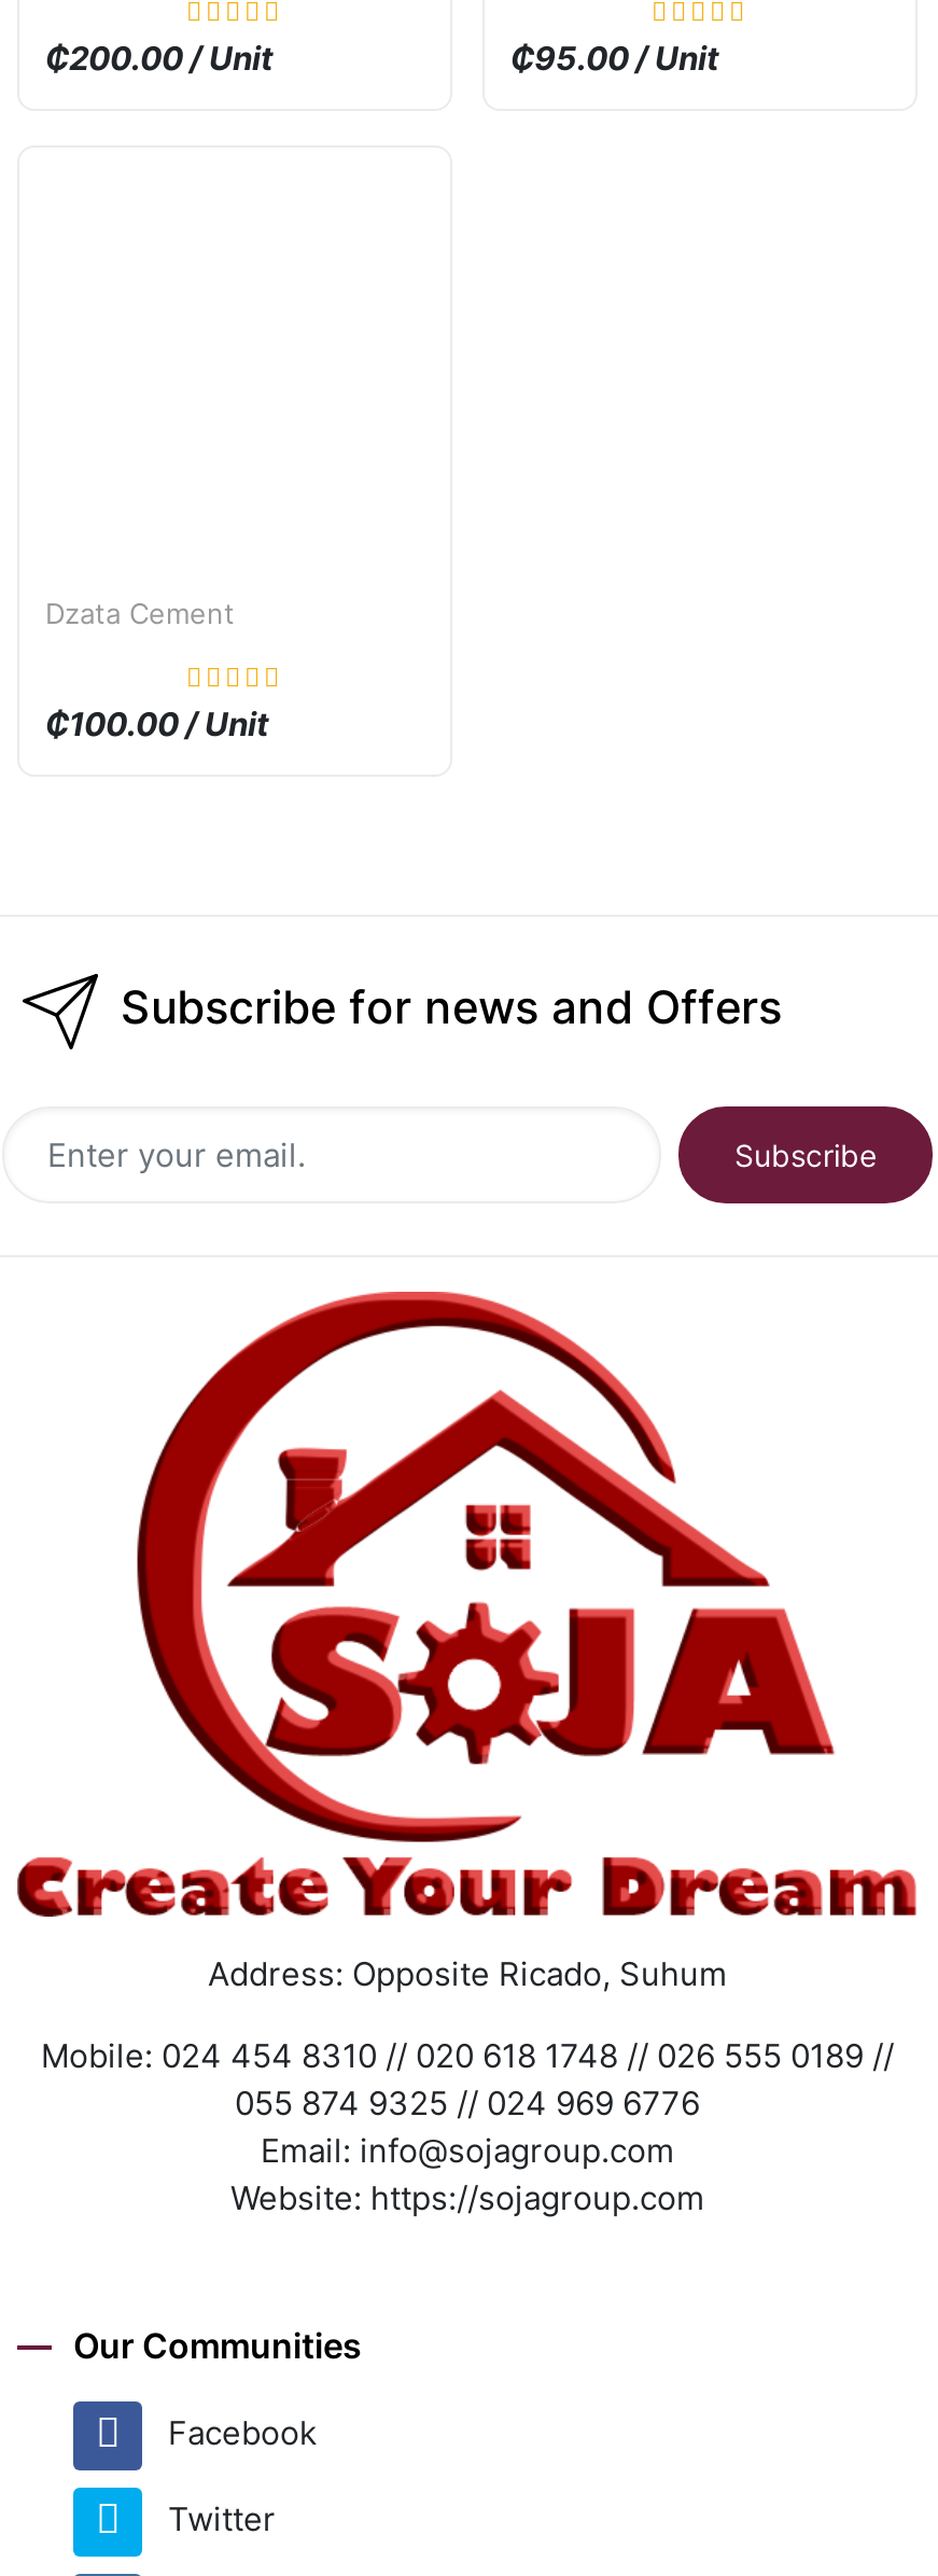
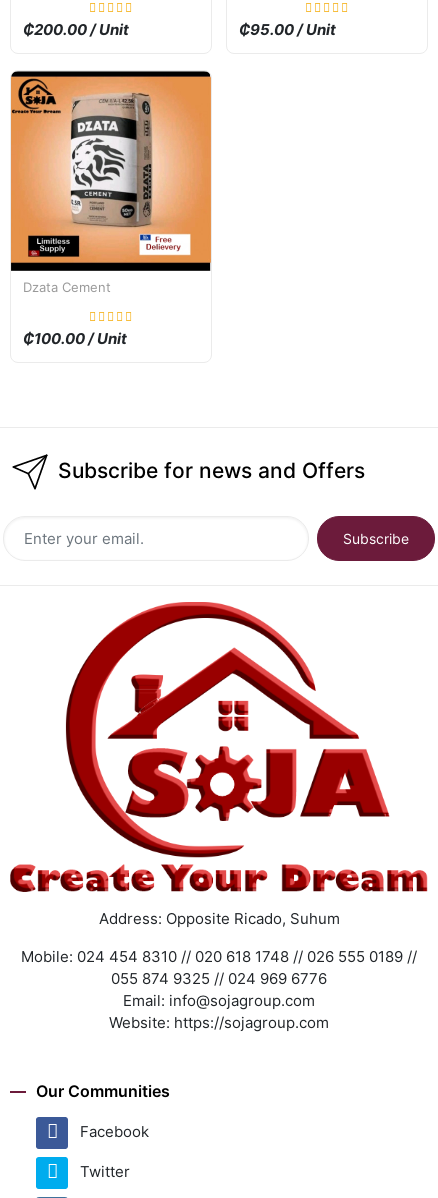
+ [image]
